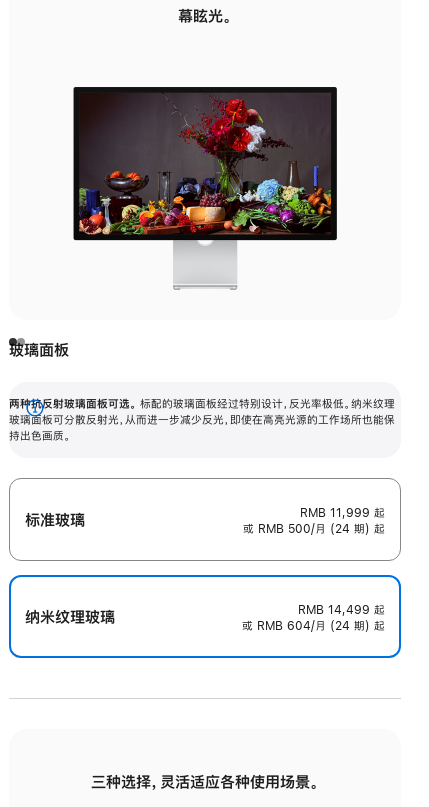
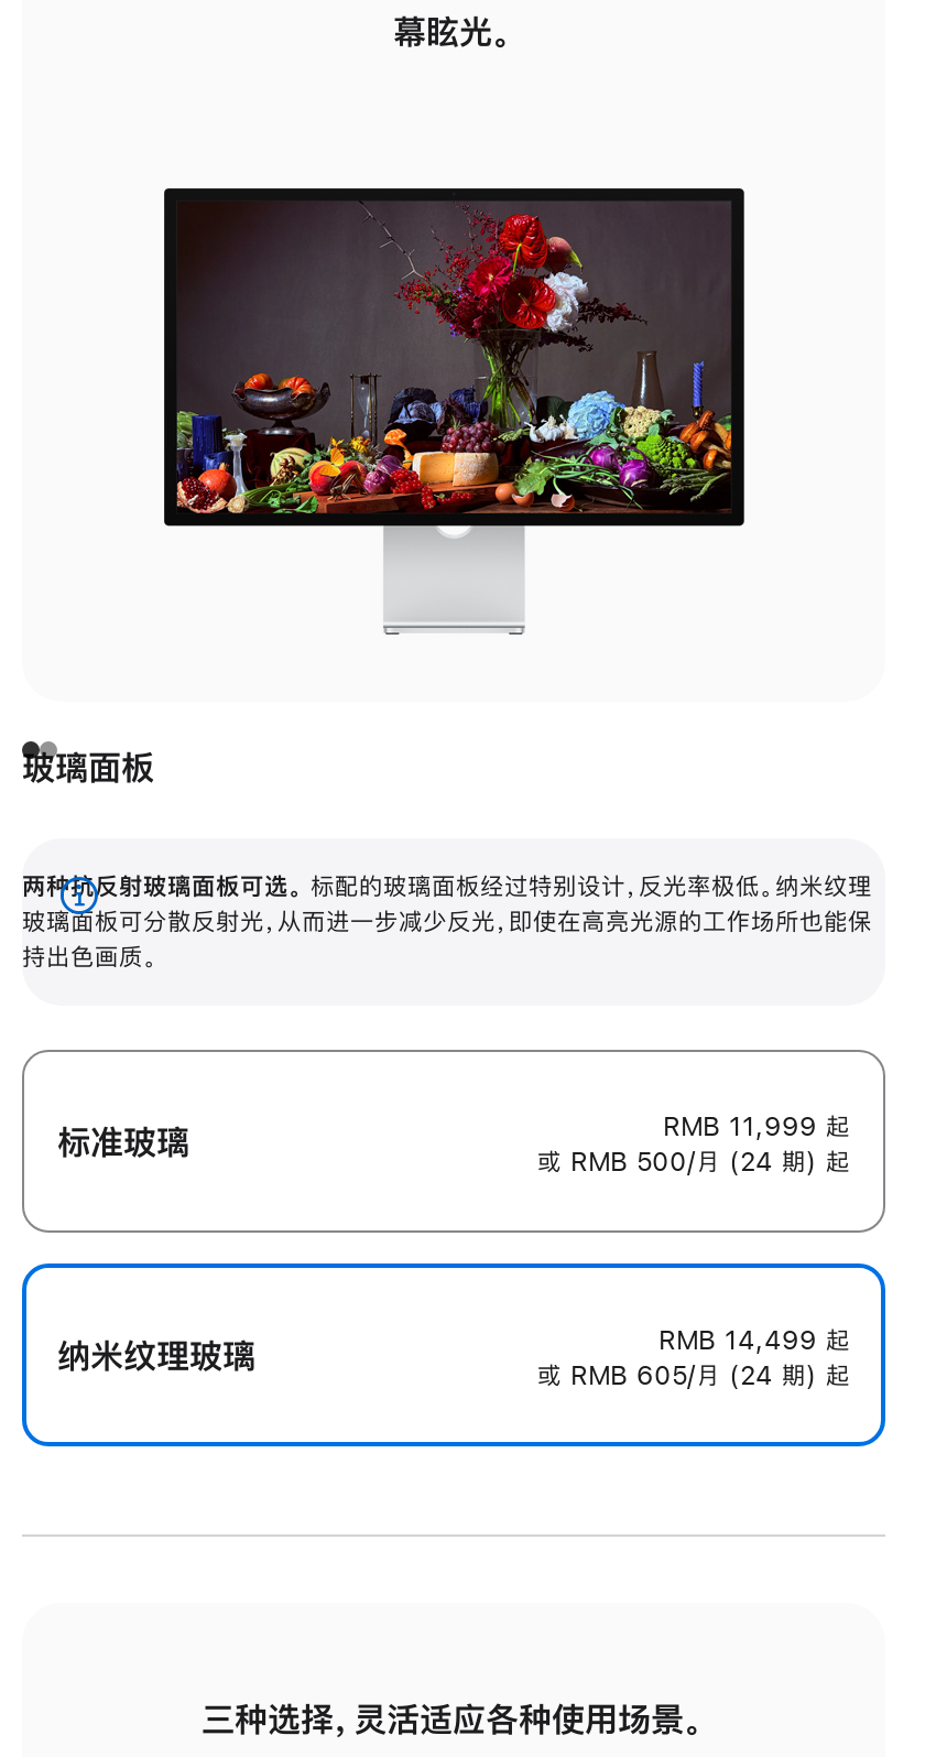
- 或 RMB 604/月 (24 期) 起
+ 或 RMB 605/月 (24 期) 起
